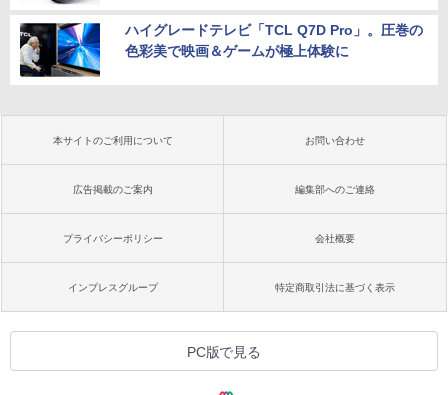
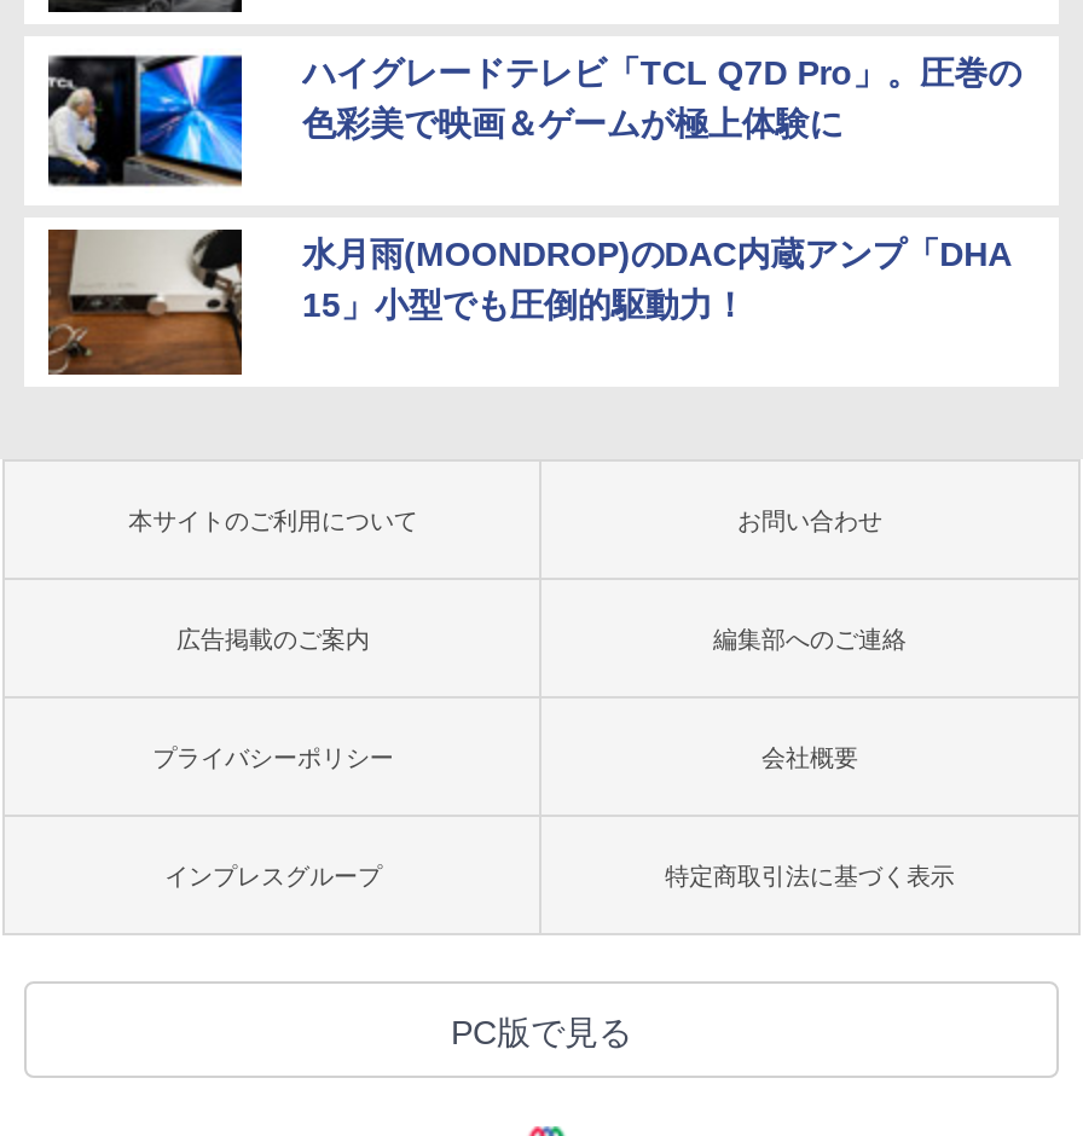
+ [image]
+ 水月雨(MOONDROP)のDAC内蔵アンプ「DHA
+ 15」小型でも圧倒的駆動力！
